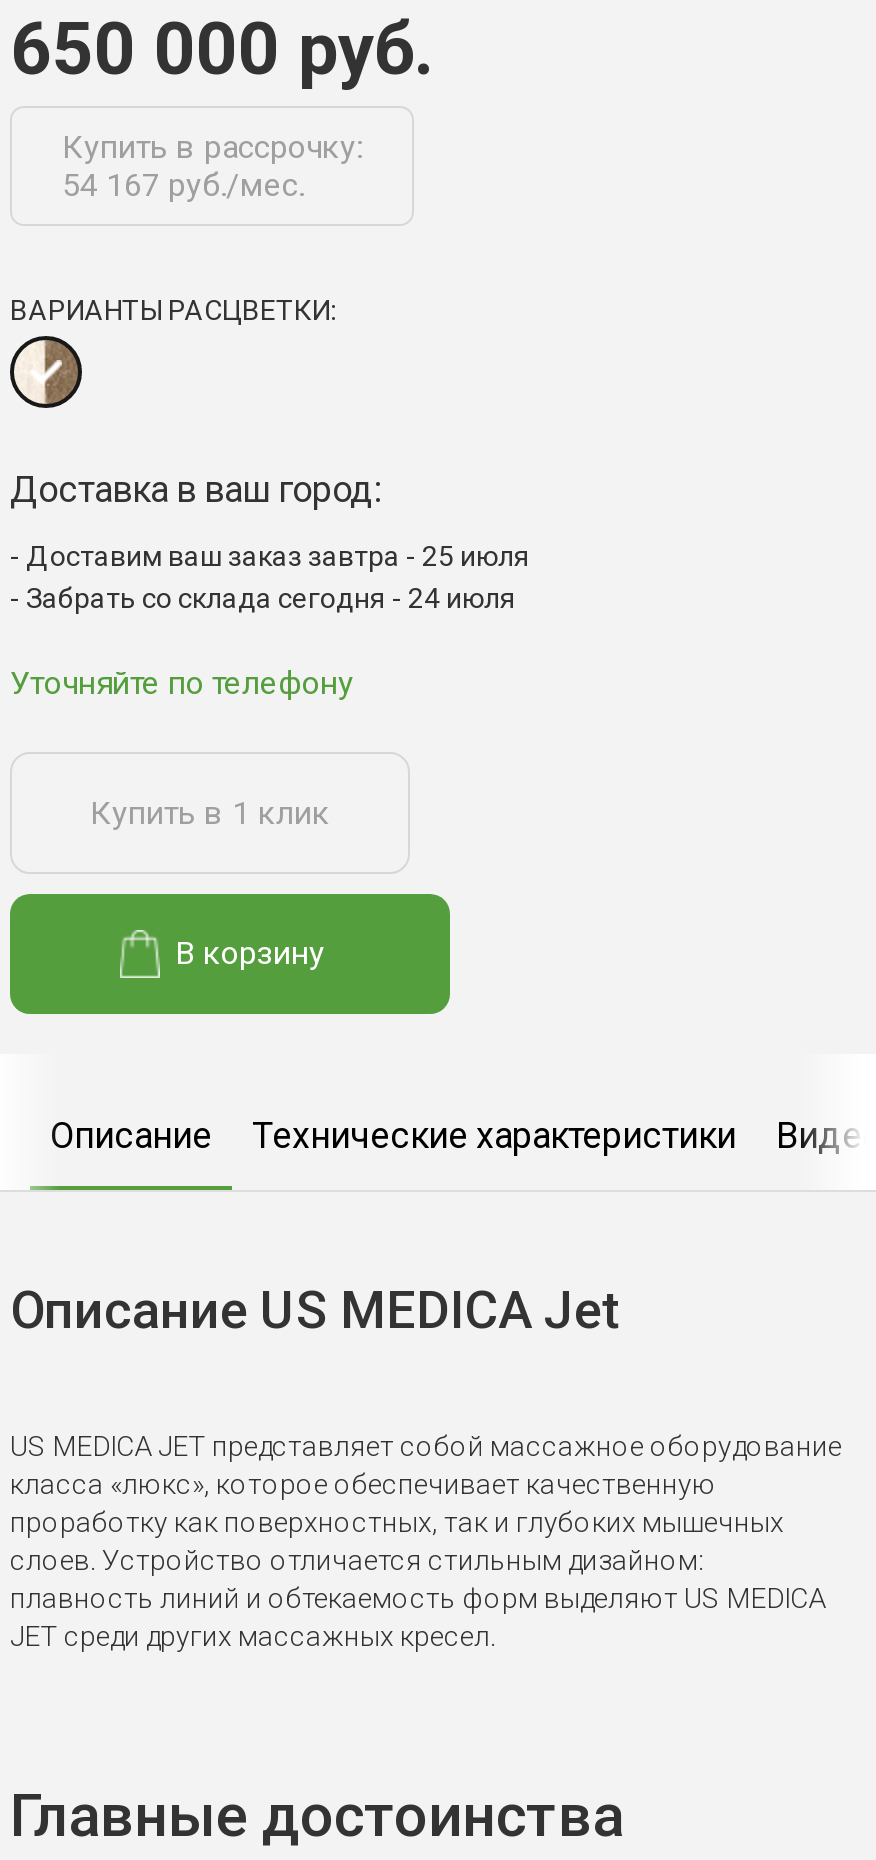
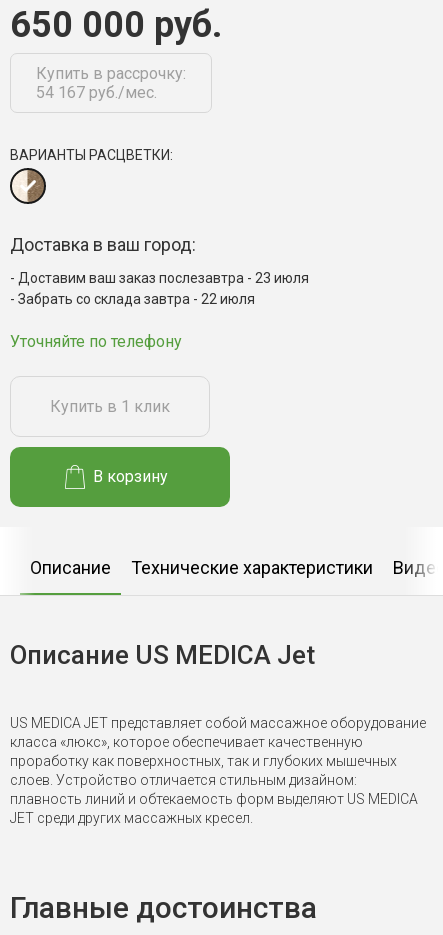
- Доставим ваш заказ завтра - 25 июля
+ Доставим ваш заказ послезавтра - 23 июля

- Забрать со склада сегодня - 24 июля
+ Забрать со склада завтра - 22 июля
